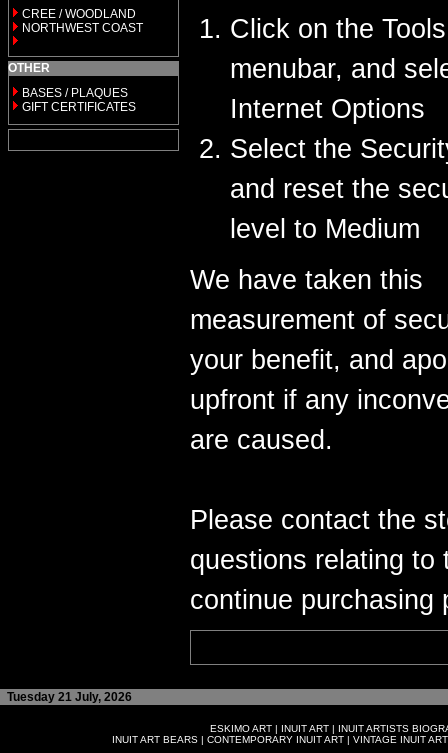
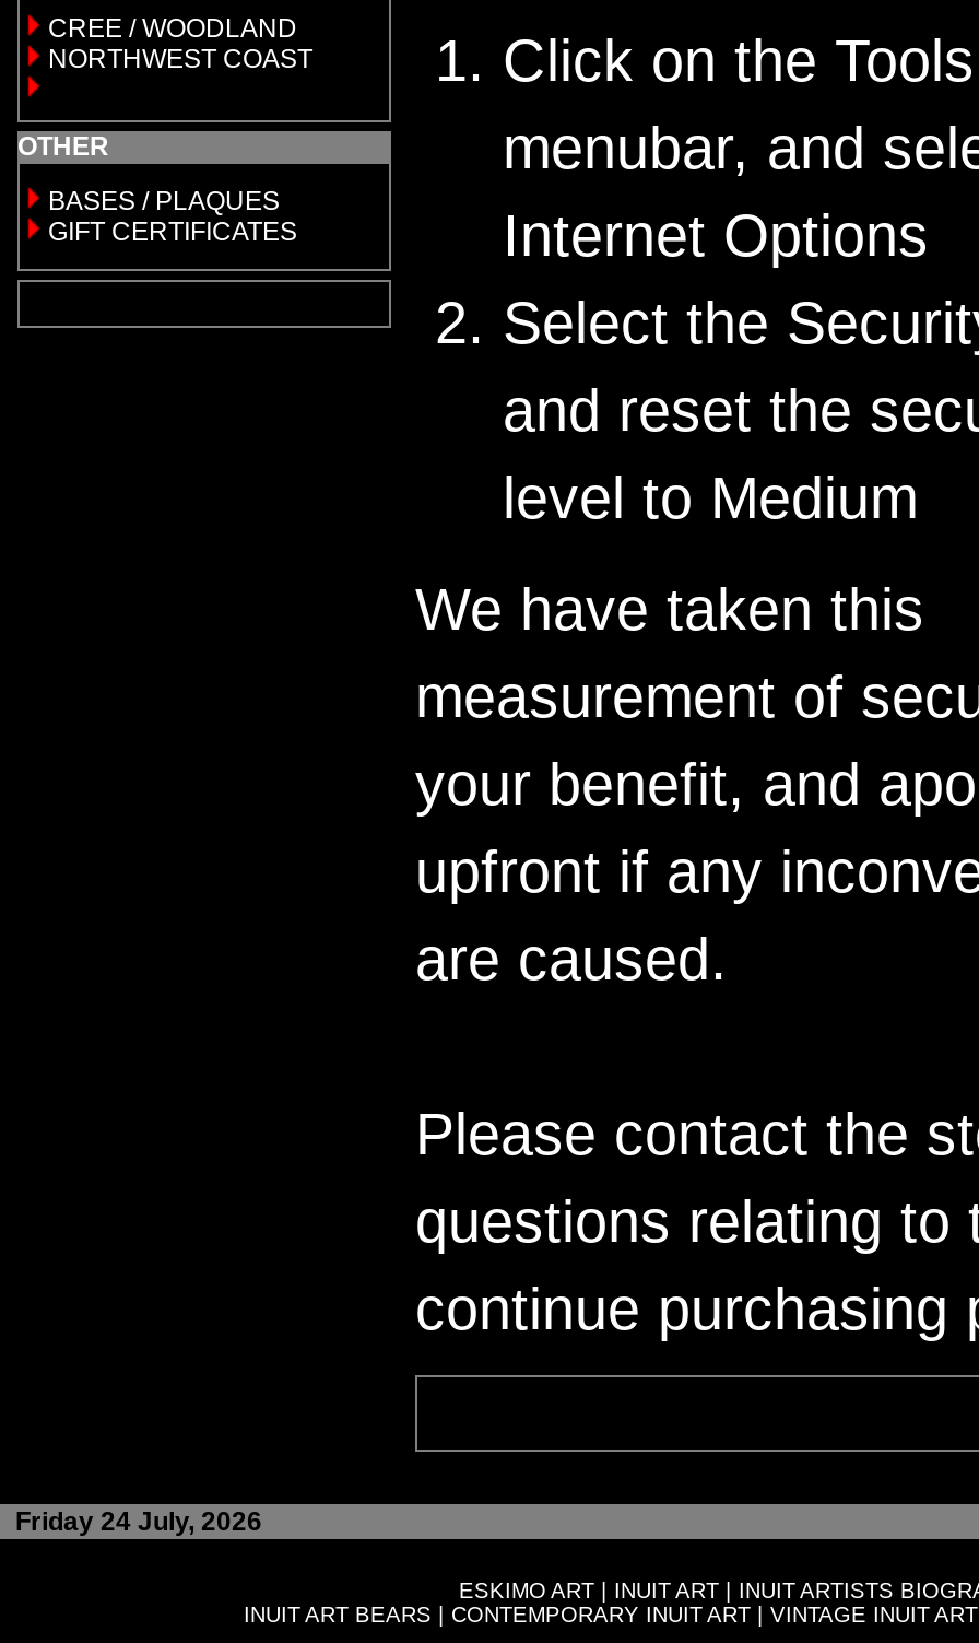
- Tuesday 21 July, 2026
+ Friday 24 July, 2026
